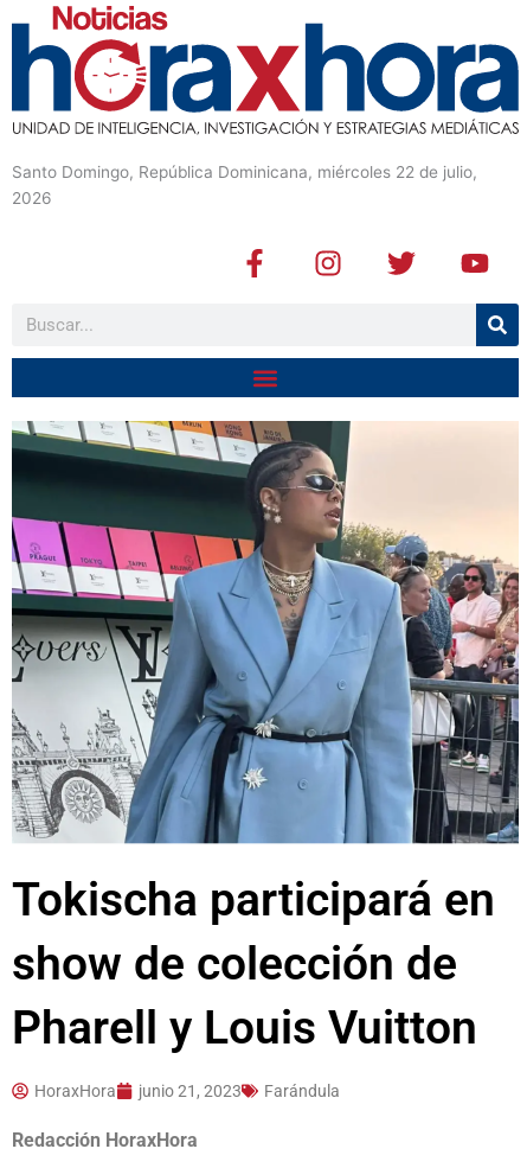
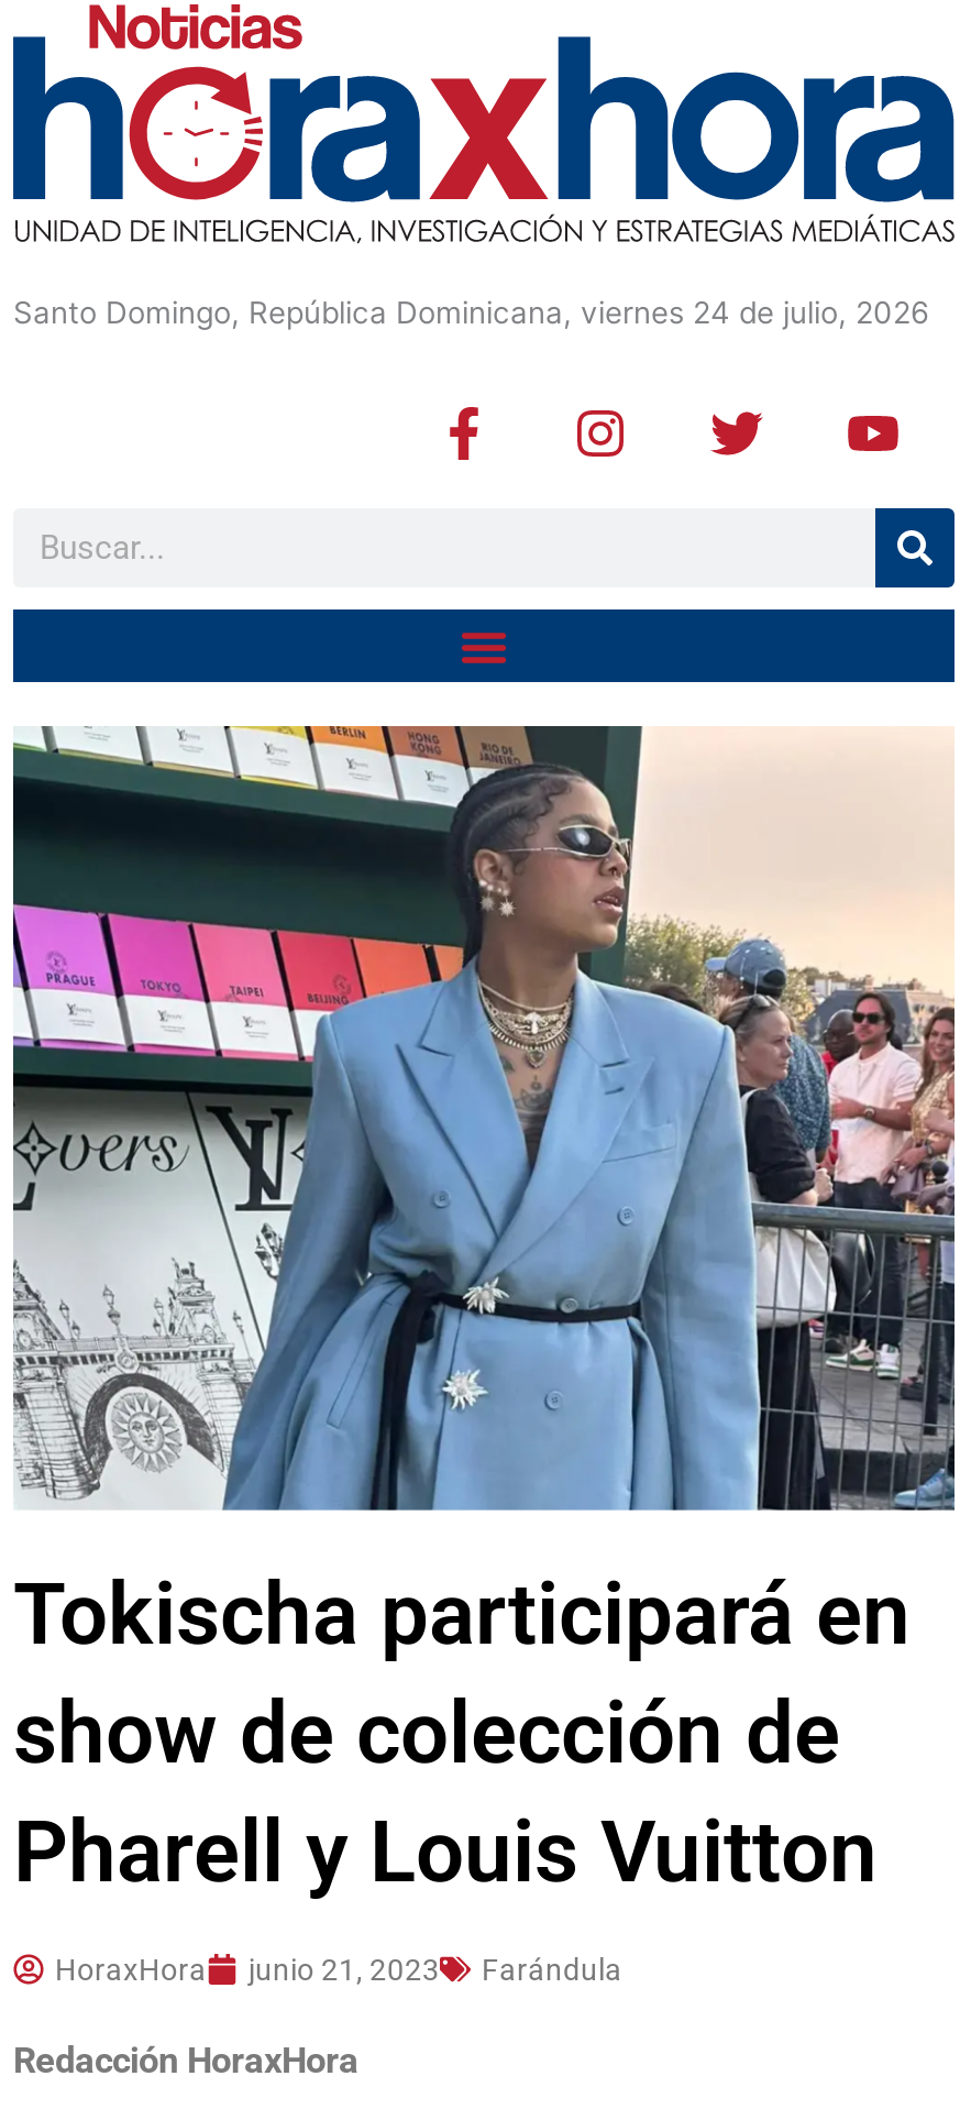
- Santo Domingo, República Dominicana, miércoles 22 de julio,
- 2026
+ Santo Domingo, República Dominicana, viernes 24 de julio, 2026
